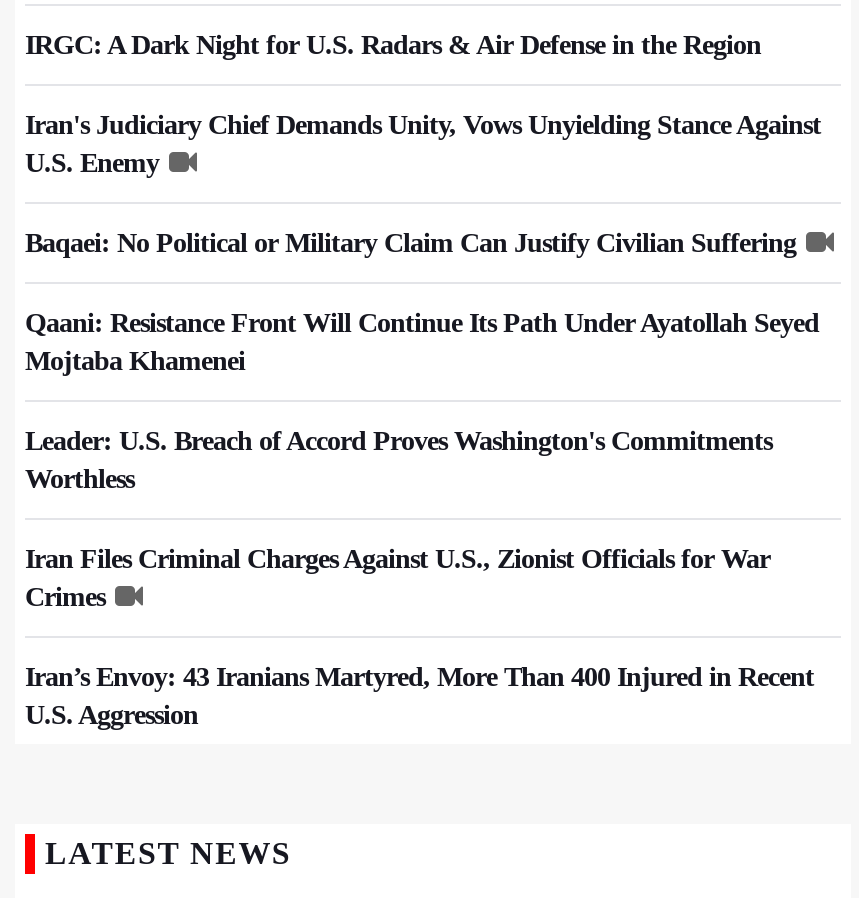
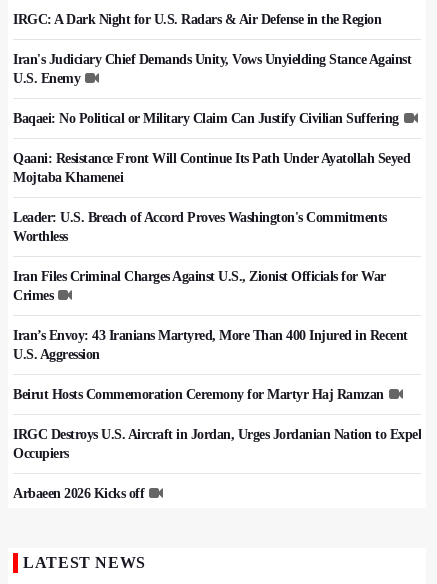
+ Beirut Hosts Commemoration Ceremony for Martyr Haj Ramzan
+ IRGC Destroys U.S. Aircraft in Jordan, Urges Jordanian Nation to Expel
+ Occupiers
+ Arbaeen 2026 Kicks off
